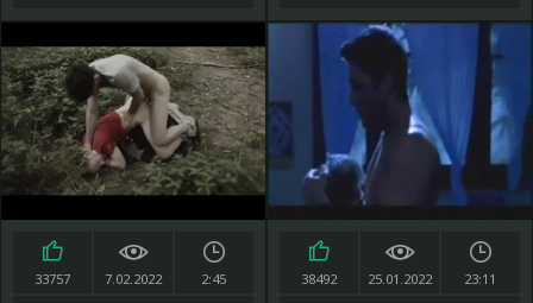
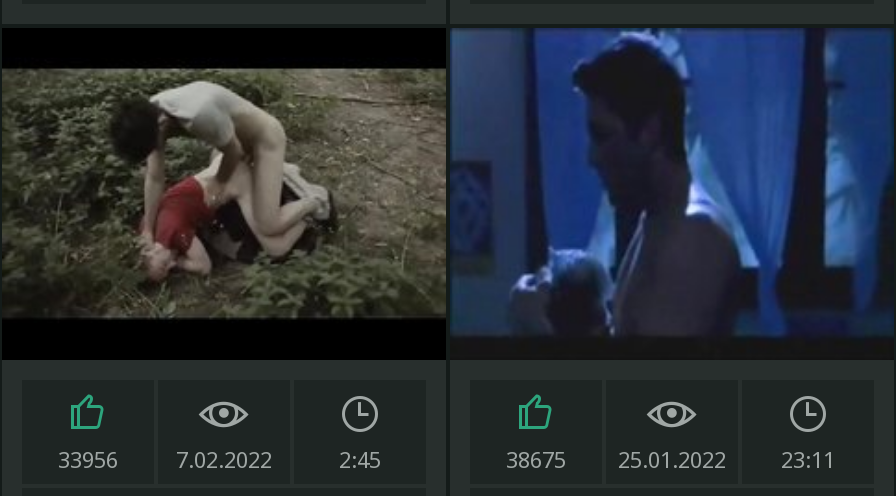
- 33757 7.02.2022
+ 33956 7.02.2022

- 38492 25.01.2022 23:11
+ 38675 25.01.2022 23:11
